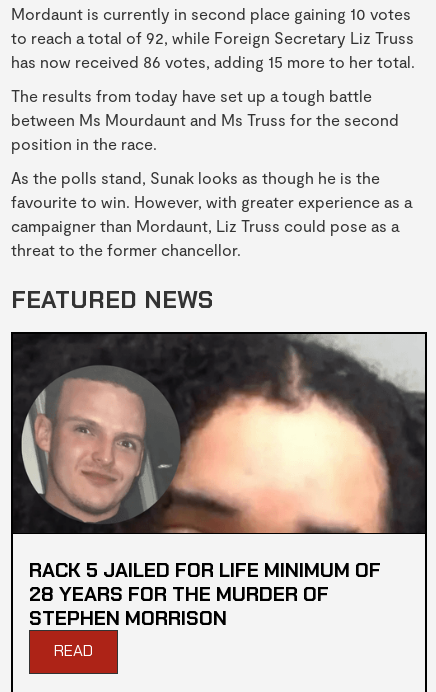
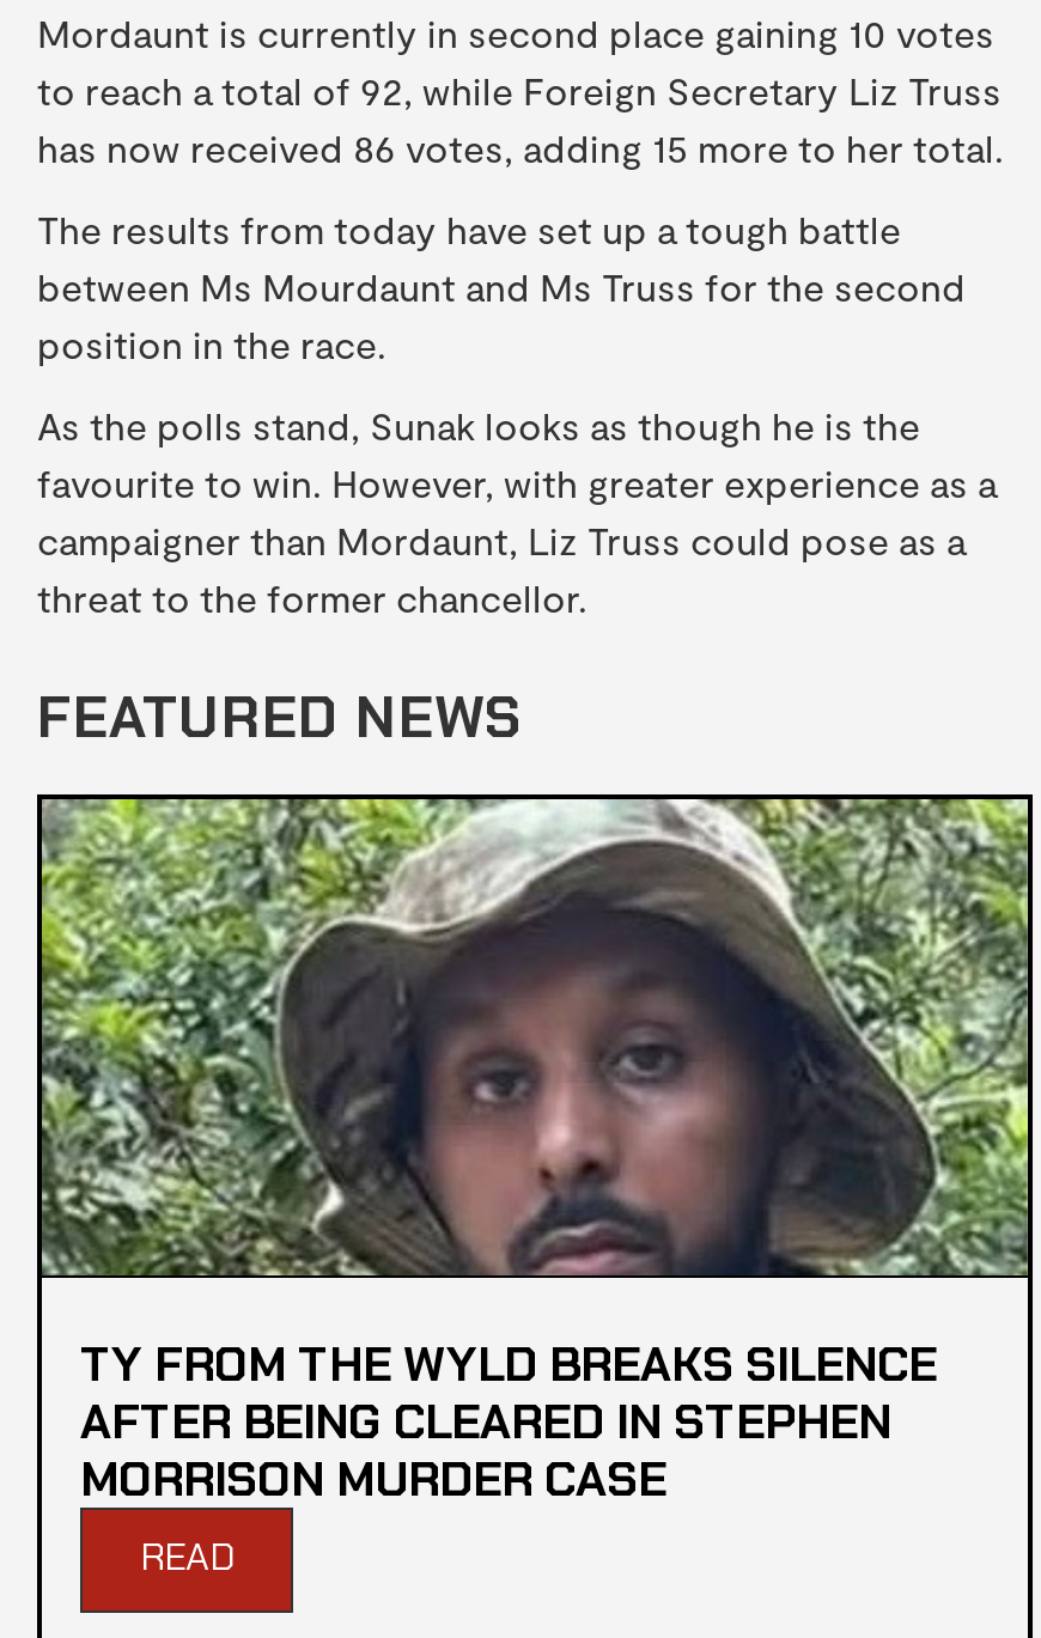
- [image]
- RACK 5 JAILED FOR LIFE MINIMUM OF
- 28 YEARS FOR THE MURDER OF
- STEPHEN MORRISON
+ [image]
+ TY FROM THE WYLD BREAKS SILENCE
+ AFTER BEING CLEARED IN STEPHEN
+ MORRISON MURDER CASE
